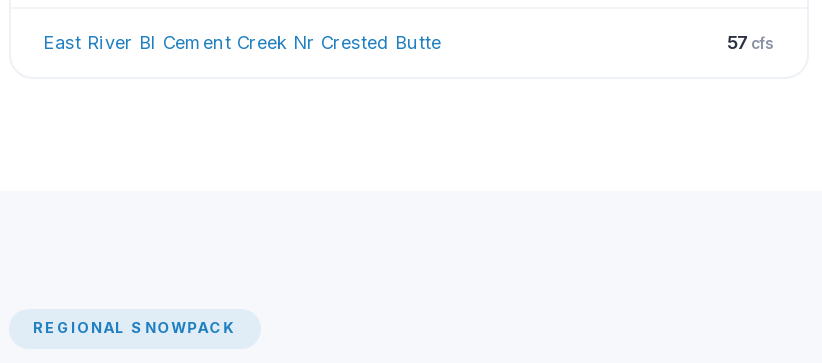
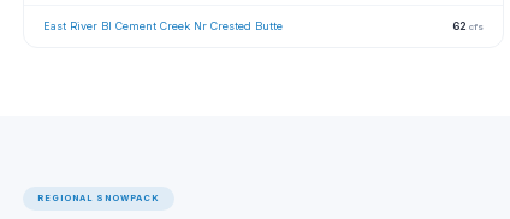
- 57 cfs
+ 62 cfs
